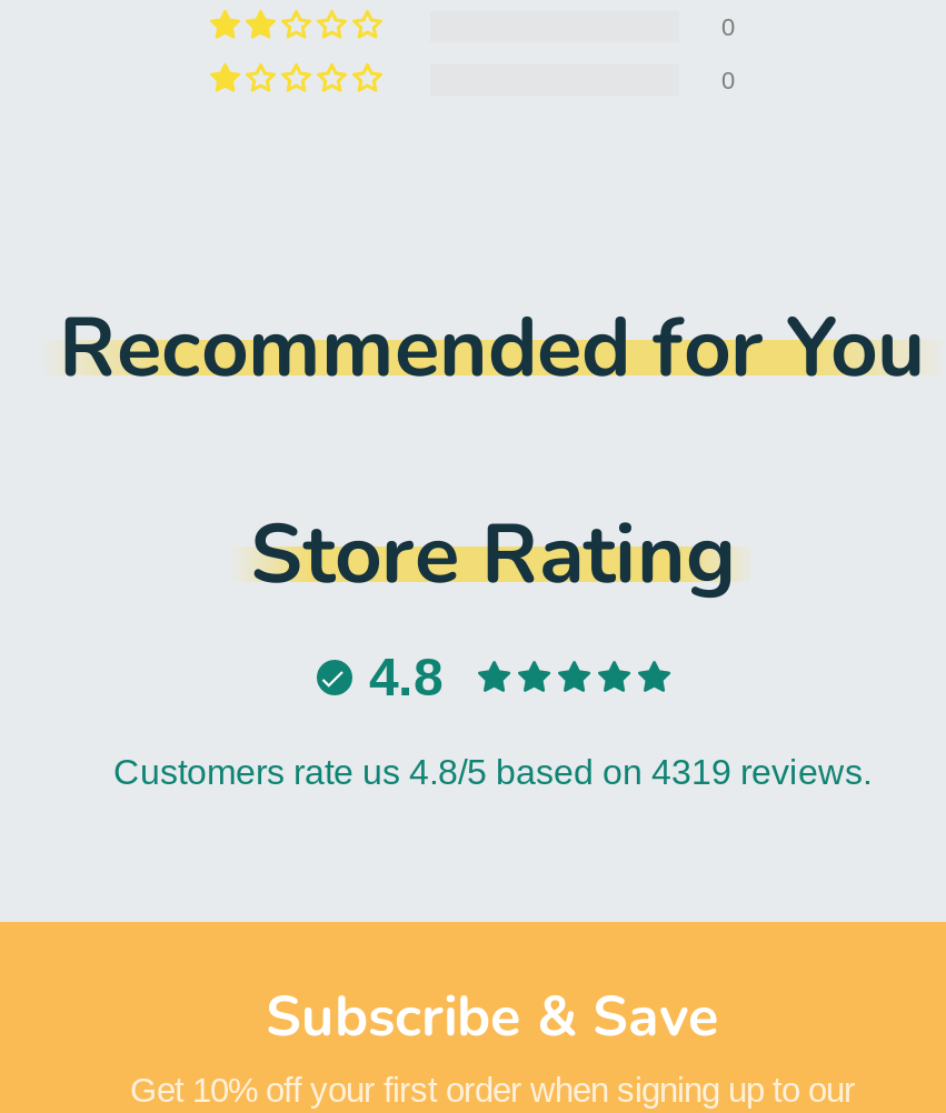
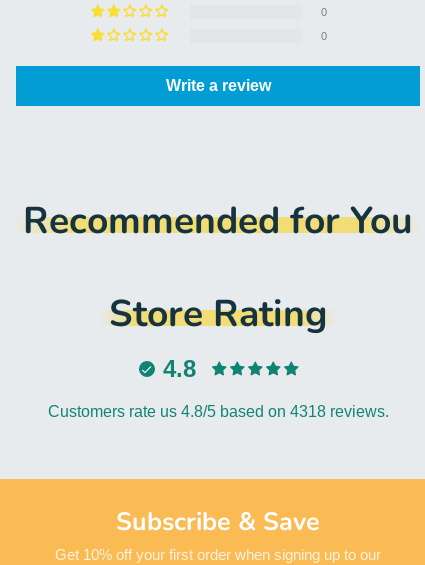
+ Write a review

- Customers rate us 4.8/5 based on 4319 reviews.
+ Customers rate us 4.8/5 based on 4318 reviews.
